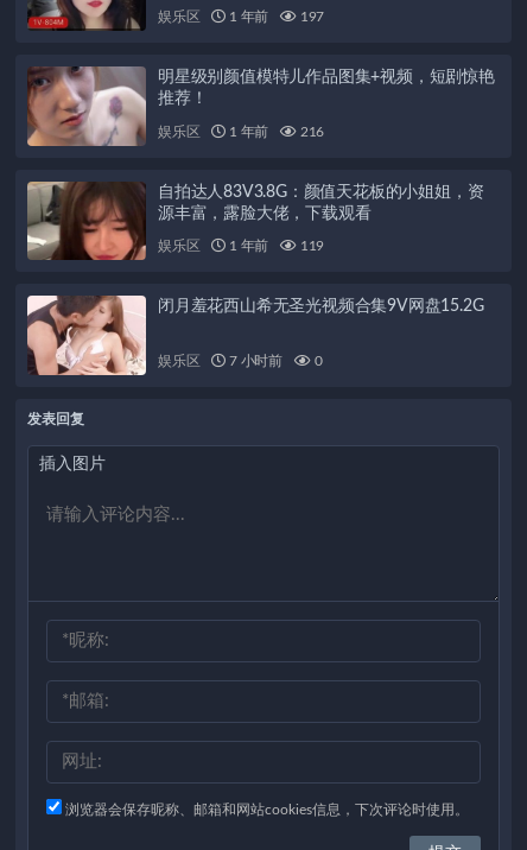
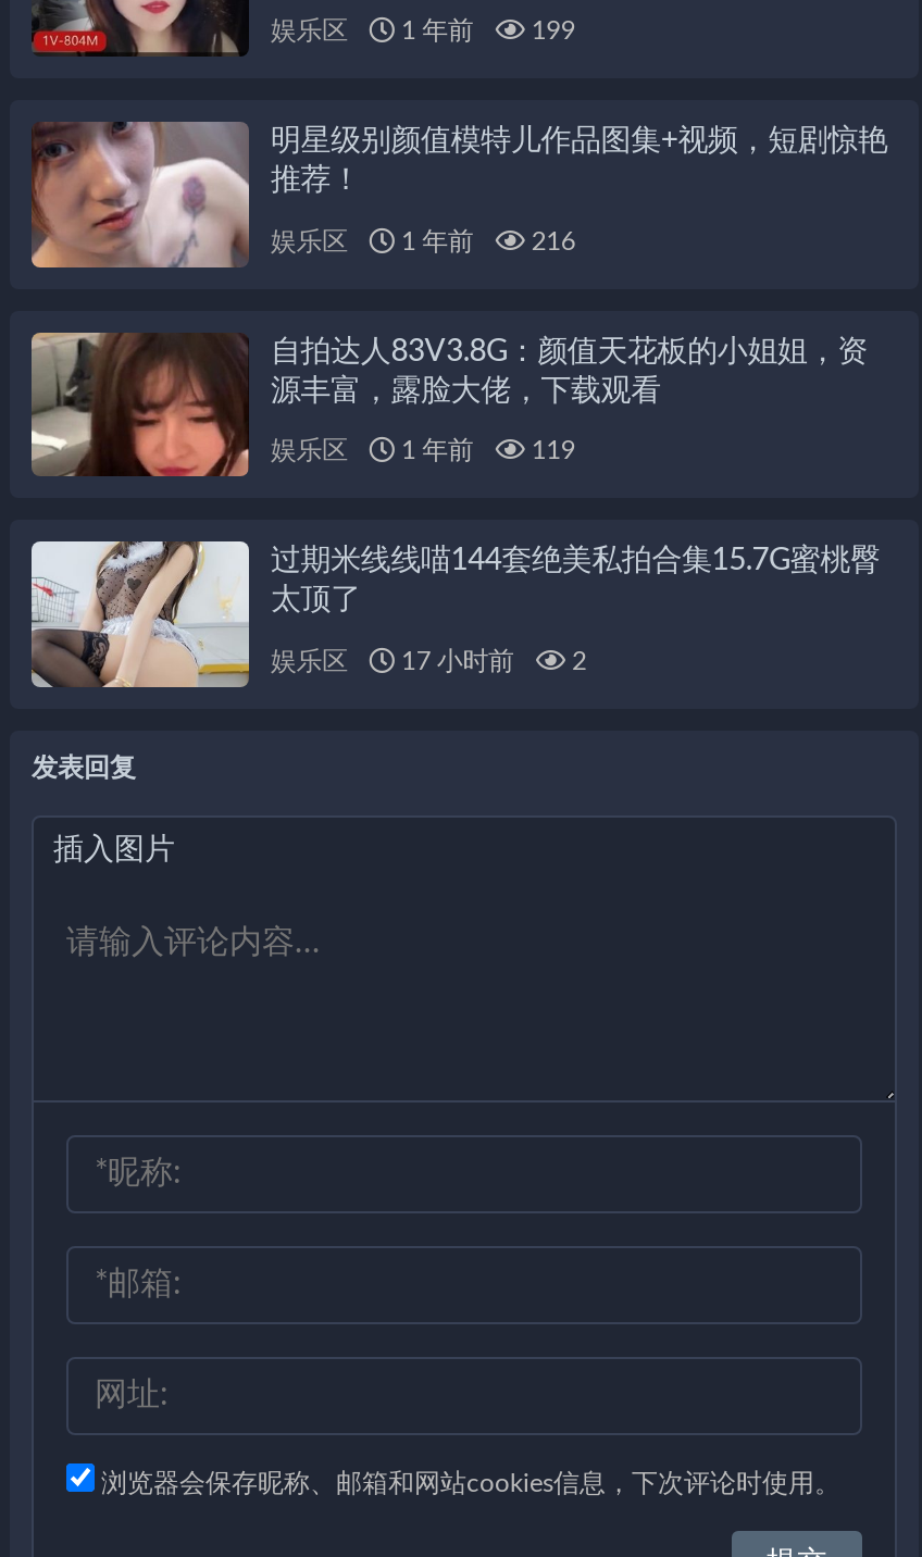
- 娱乐区 1 年前 197
+ 娱乐区 1 年前 199

- [image]
- 闭月羞花西山希无圣光视频合集9V网盘15.2G
+ [image]
+ 过期米线线喵144套绝美私拍合集15.7G蜜桃臀
+ 太顶了

- 7 小时前
+ 17 小时前

- 0
+ 2
